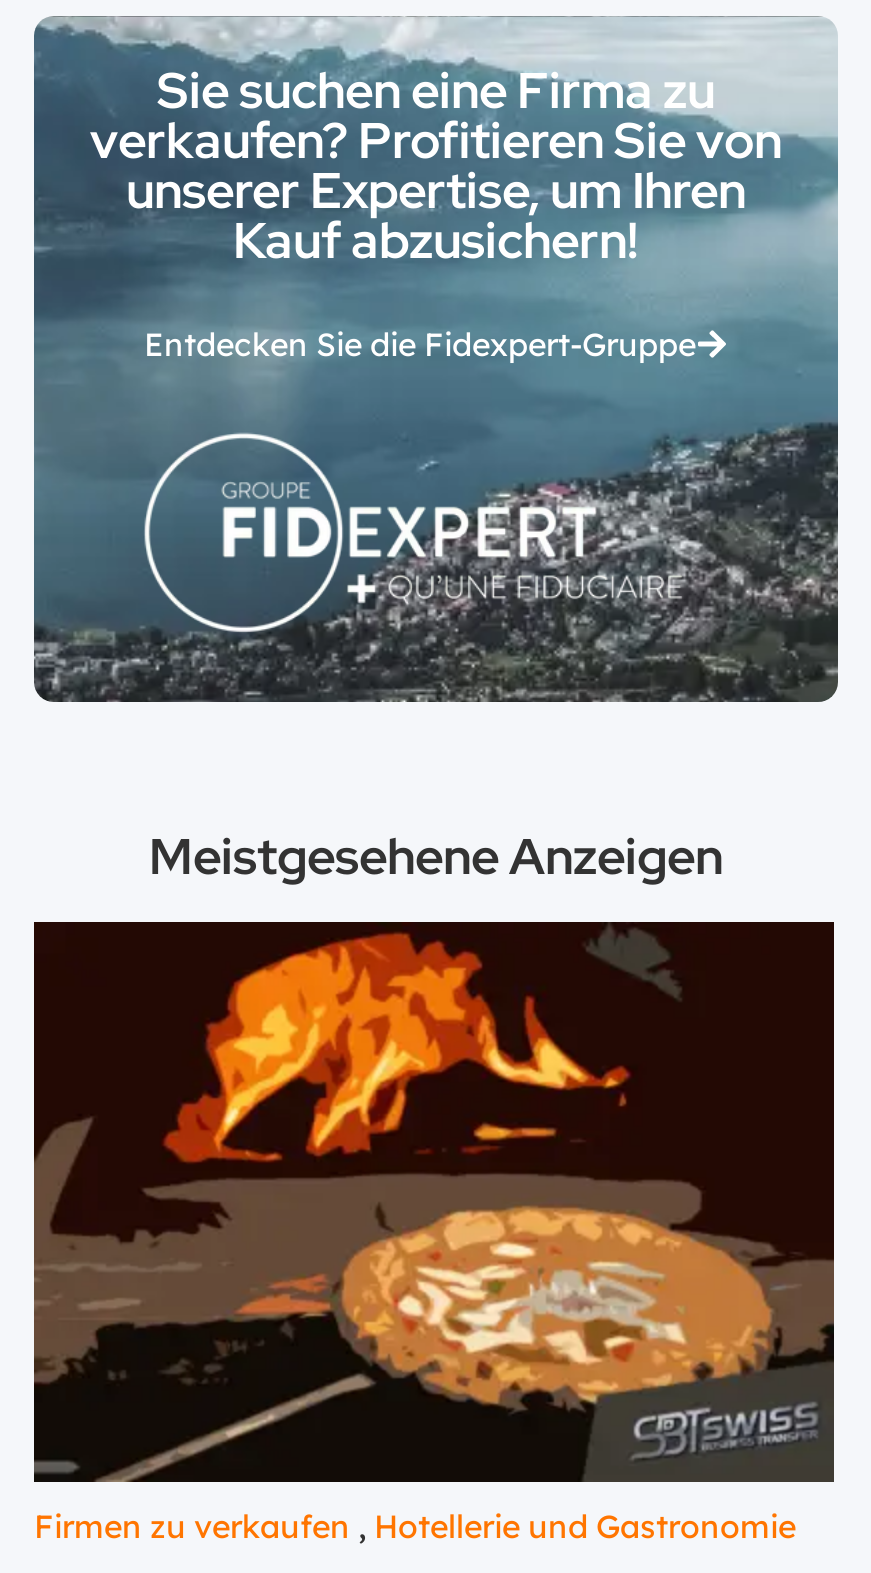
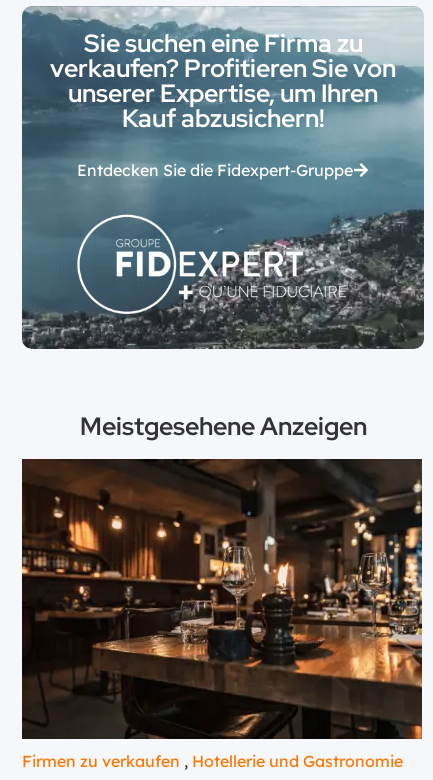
- [image]
+ [image]
